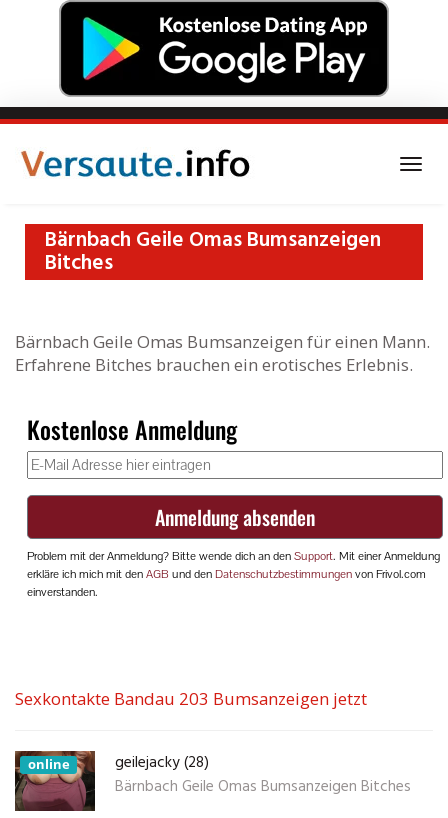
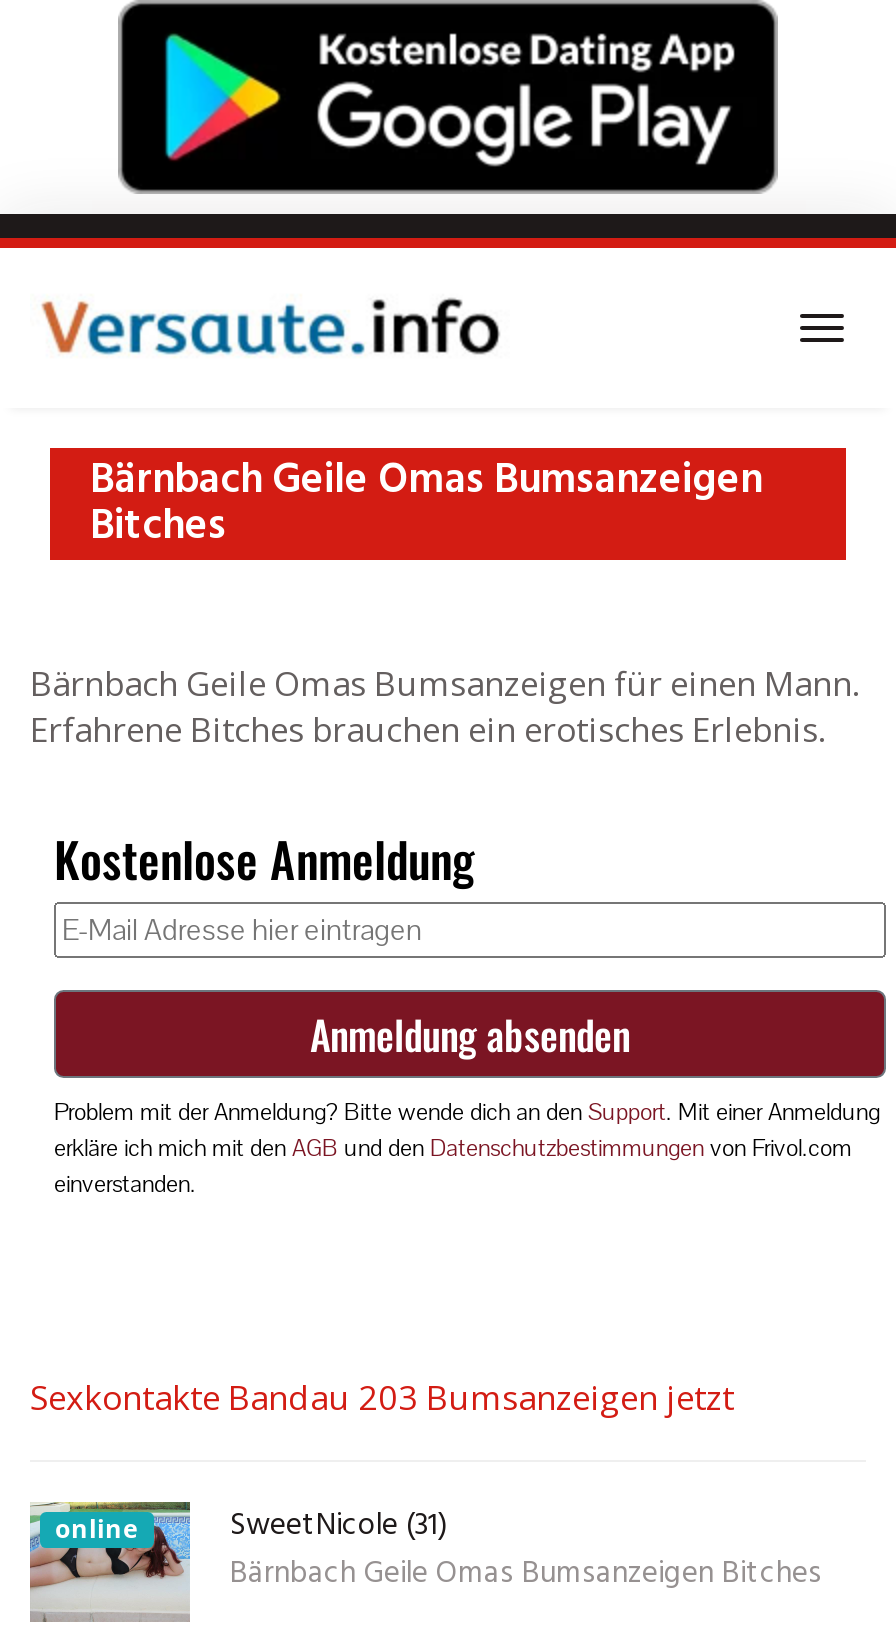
- [image]
- geilejacky (28)
+ [image]
+ SweetNicole (31)
